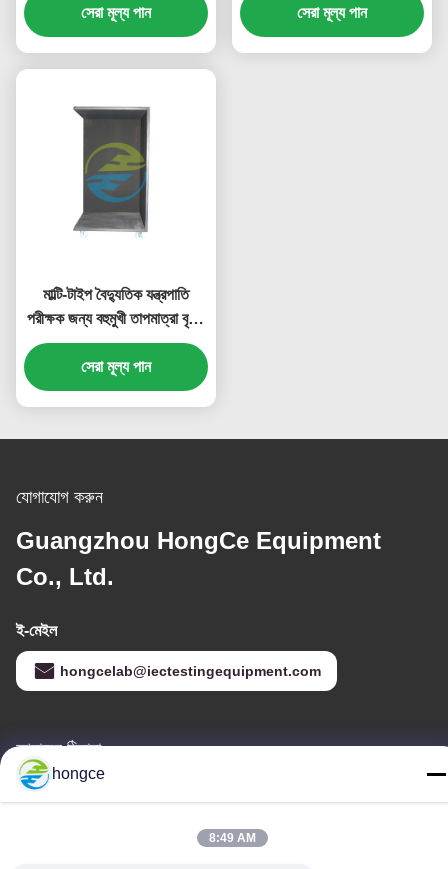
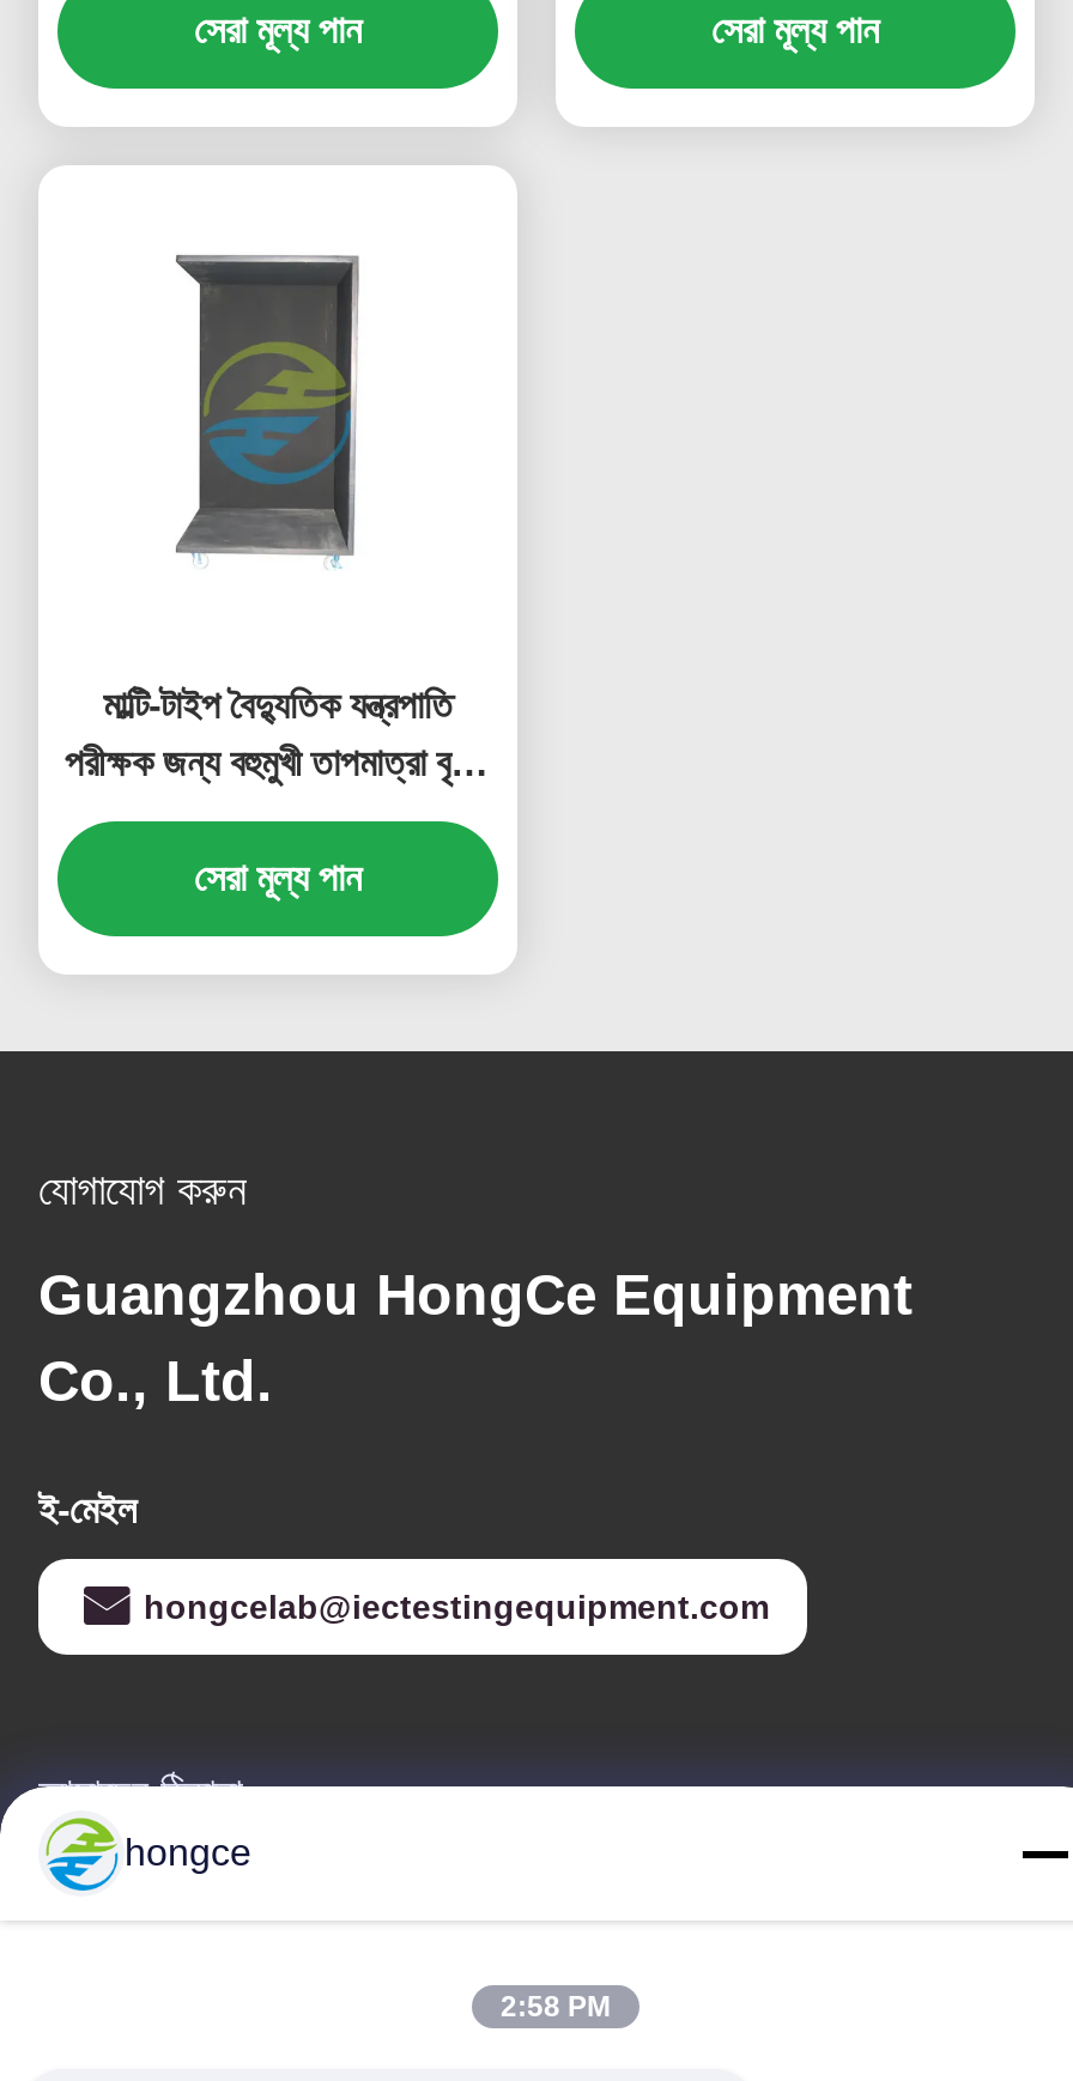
- 8:49 AM
+ 2:58 PM
